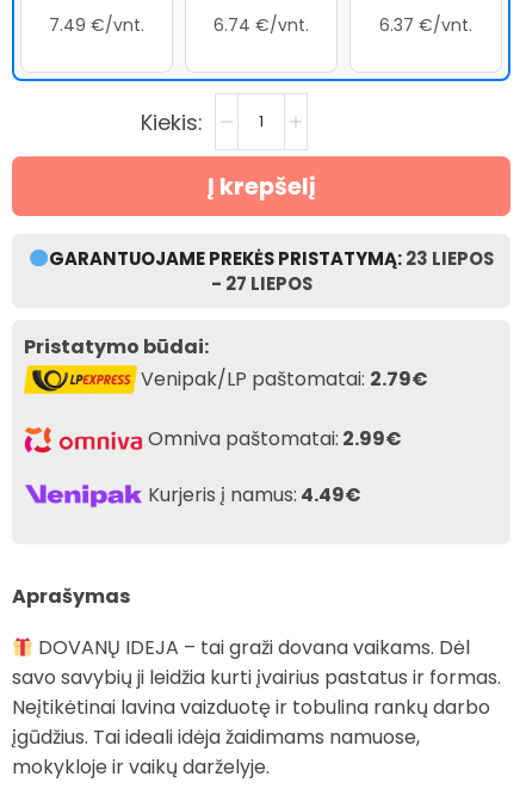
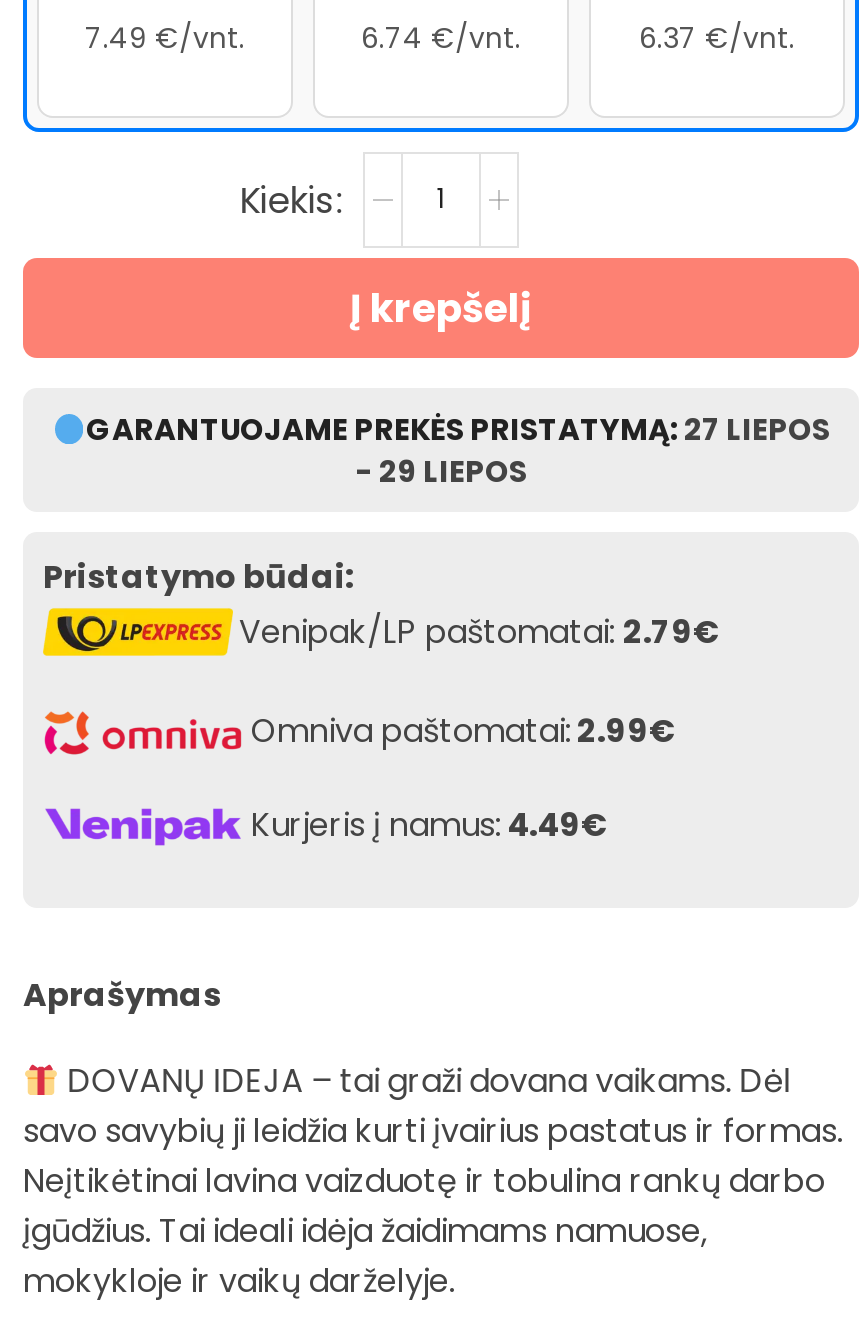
- GARANTUOJAME PREKĖS PRISTATYMĄ: 23 LIEPOS
+ GARANTUOJAME PREKĖS PRISTATYMĄ: 27 LIEPOS

- - 27 LIEPOS
+ - 29 LIEPOS
